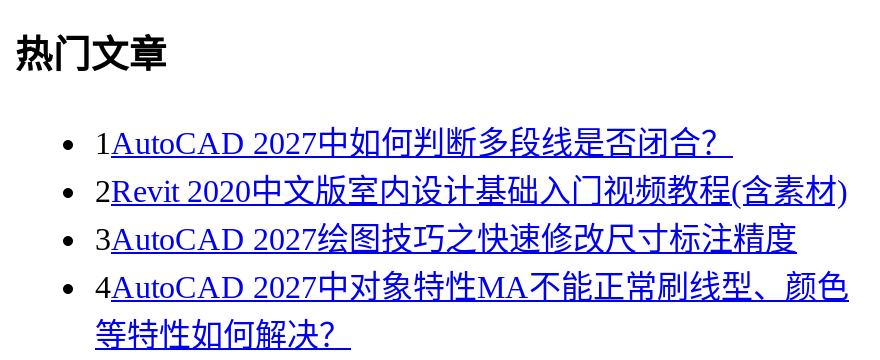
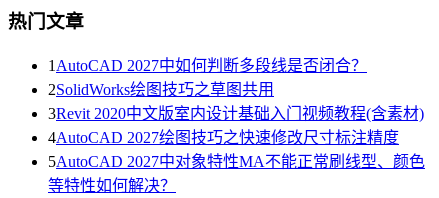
- 2Revit 2020中文版室内设计基础入门视频教程(含素材)
- 3AutoCAD 2027绘图技巧之快速修改尺寸标注精度
- 4AutoCAD 2027中对象特性MA不能正常刷线型、颜色
+ 2SolidWorks绘图技巧之草图共用
+ 3Revit 2020中文版室内设计基础入门视频教程(含素材)
+ 4AutoCAD 2027绘图技巧之快速修改尺寸标注精度
+ 5 AutoCAD 2027中对象特性MA不能正常刷线型、颜色
